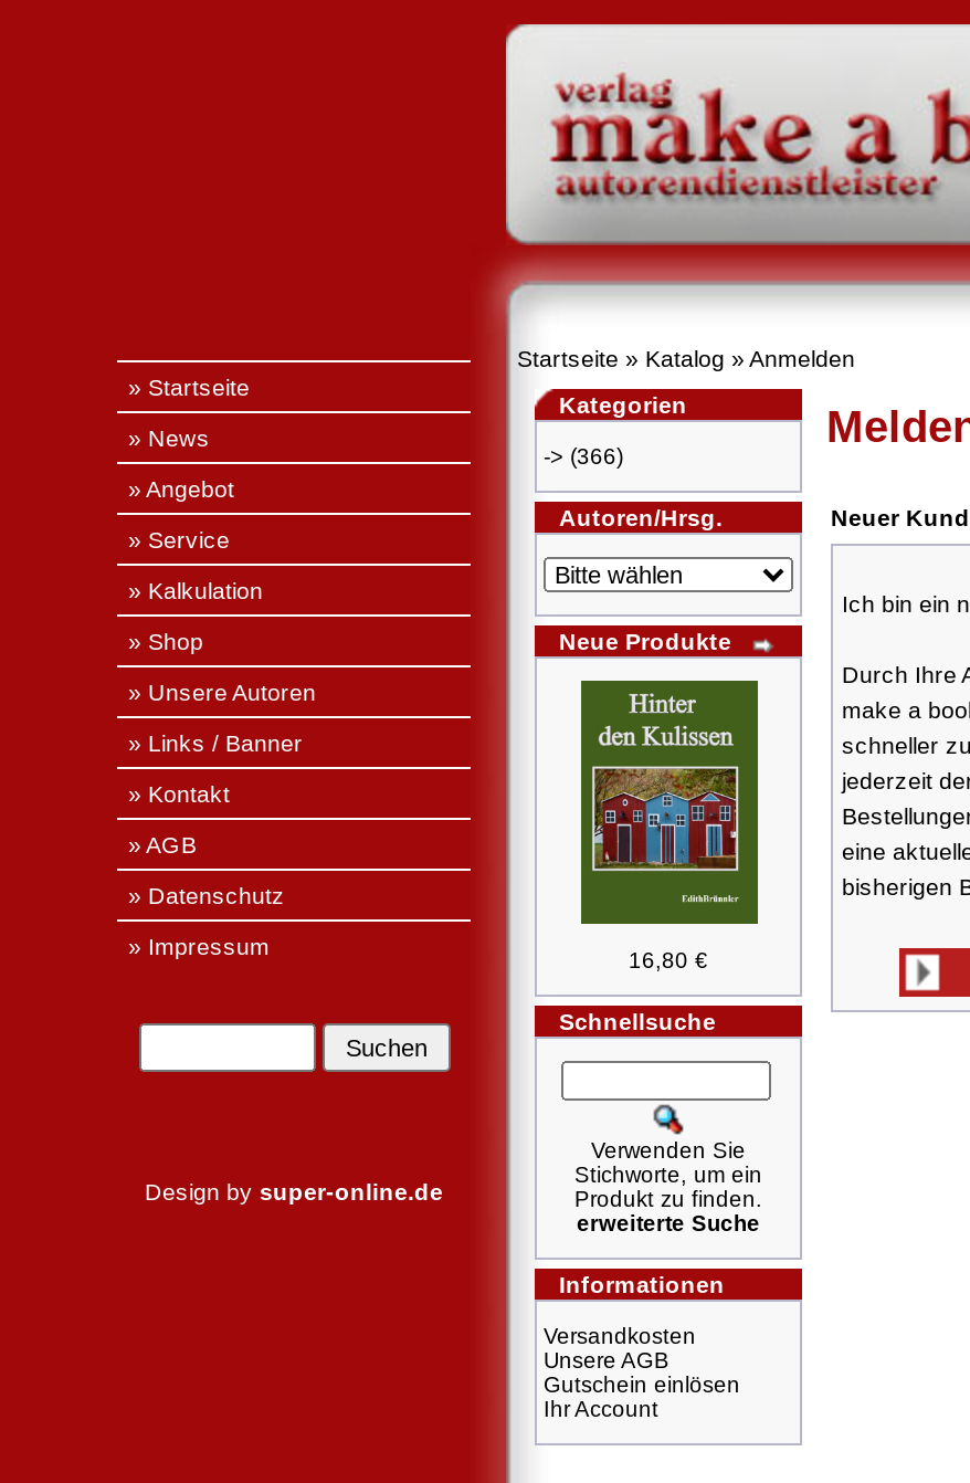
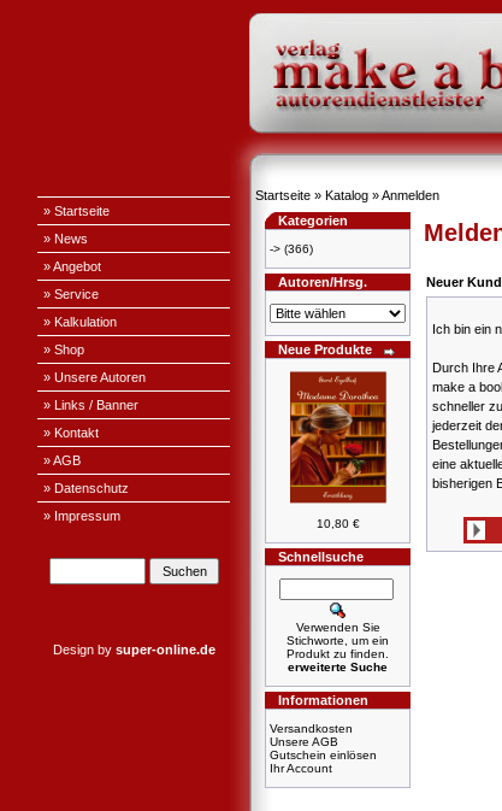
- [image]
- 16,80 €
+ [image]
+ 10,80 €
